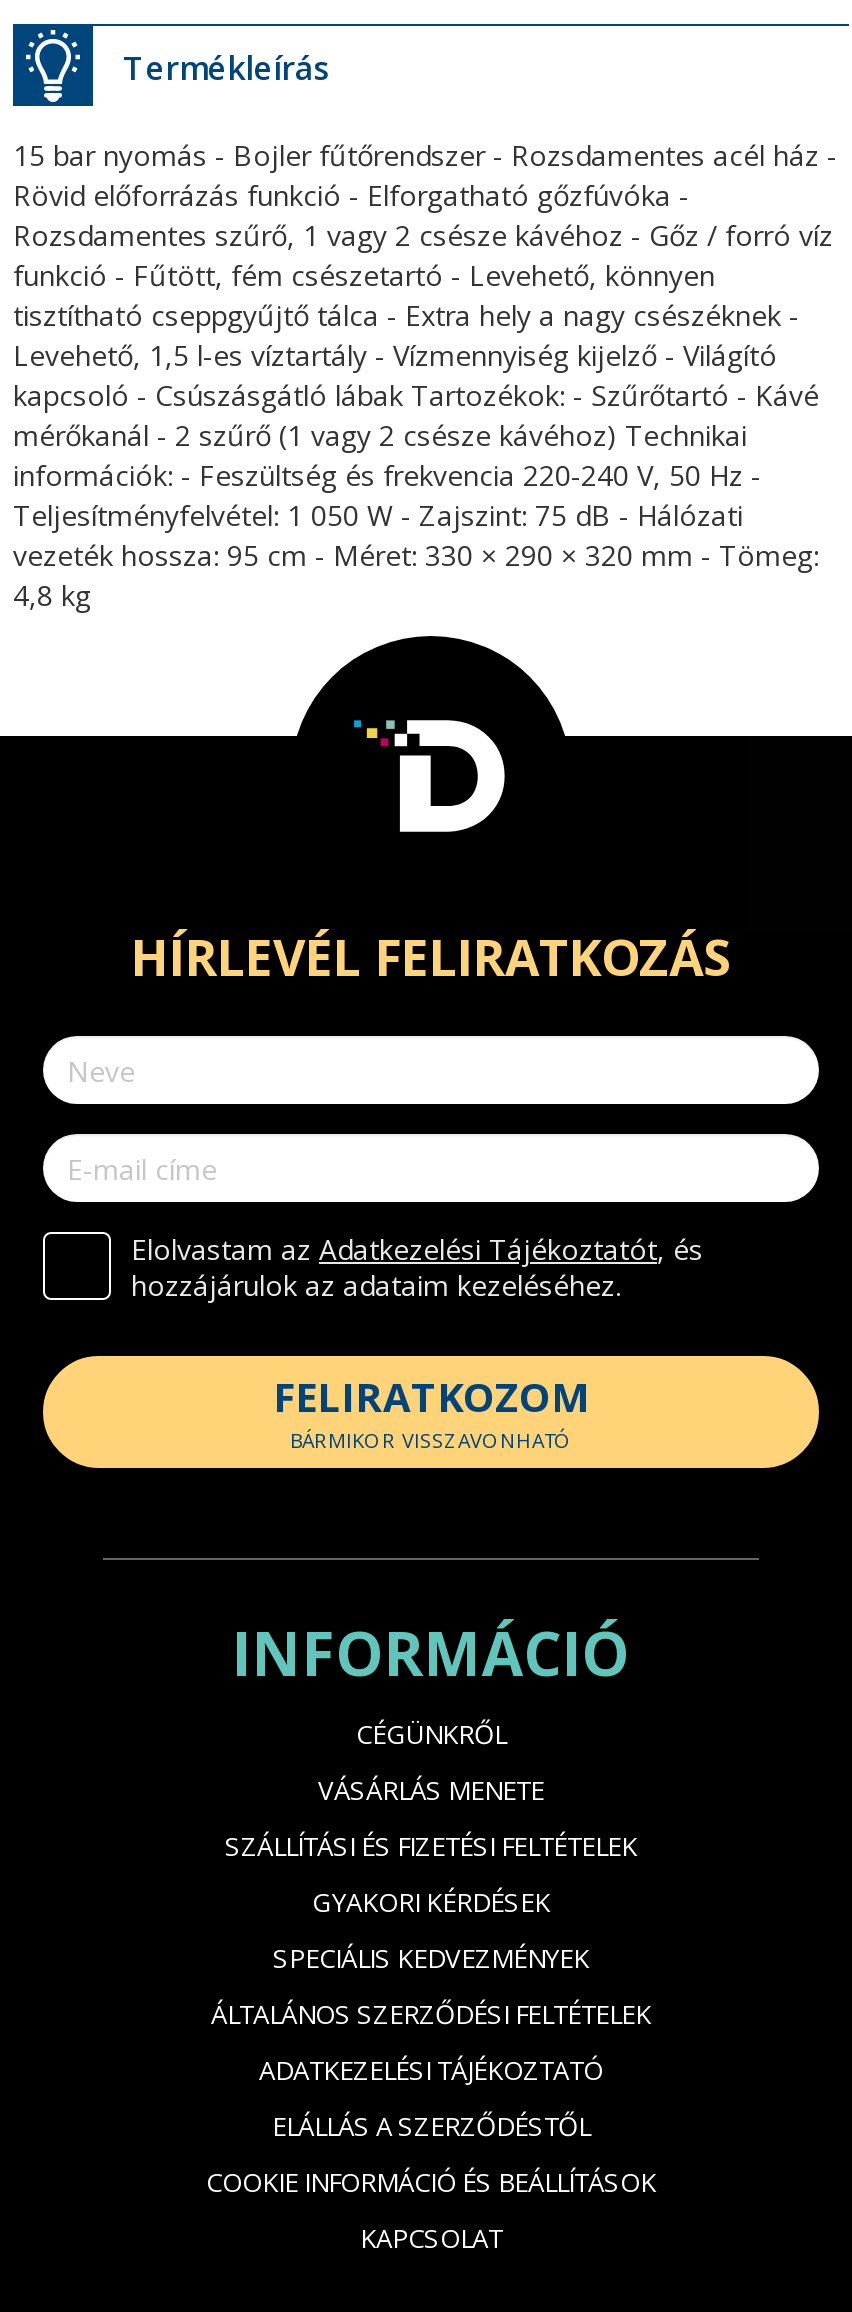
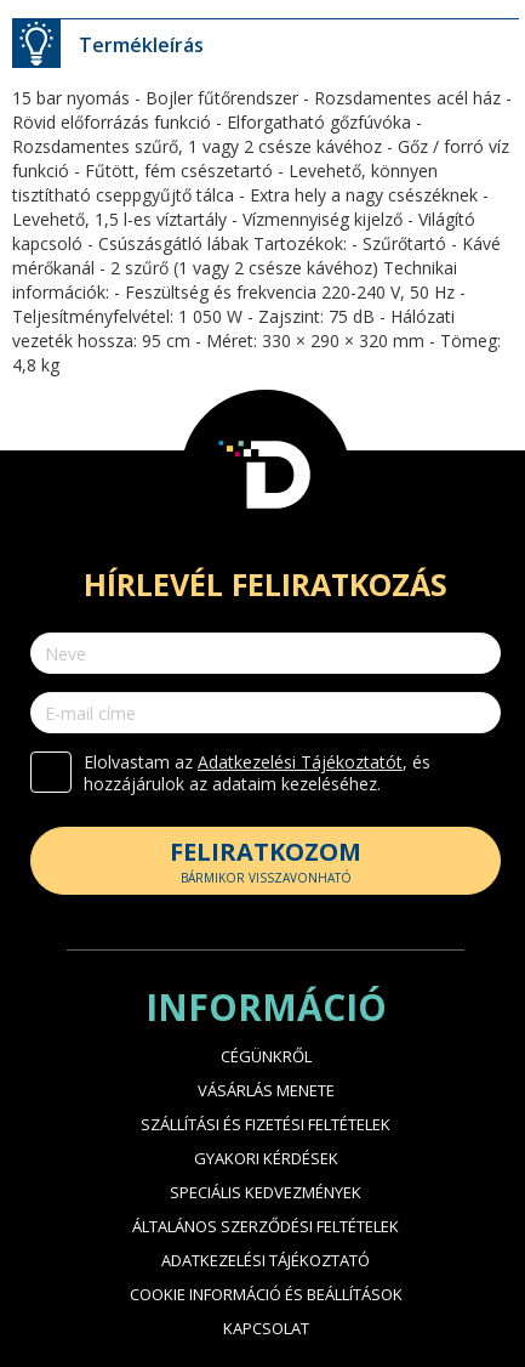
- ELÁLLÁS A SZERZŐDÉSTŐL
